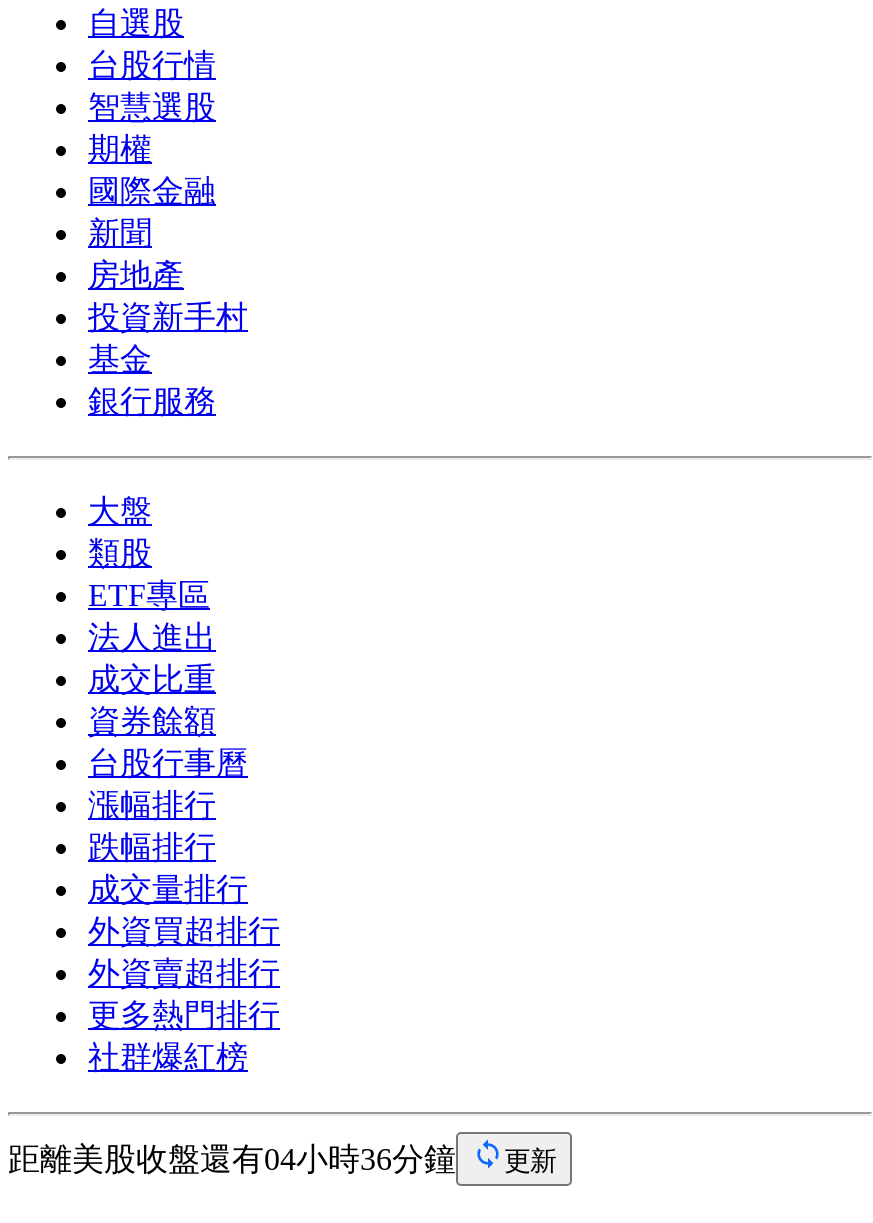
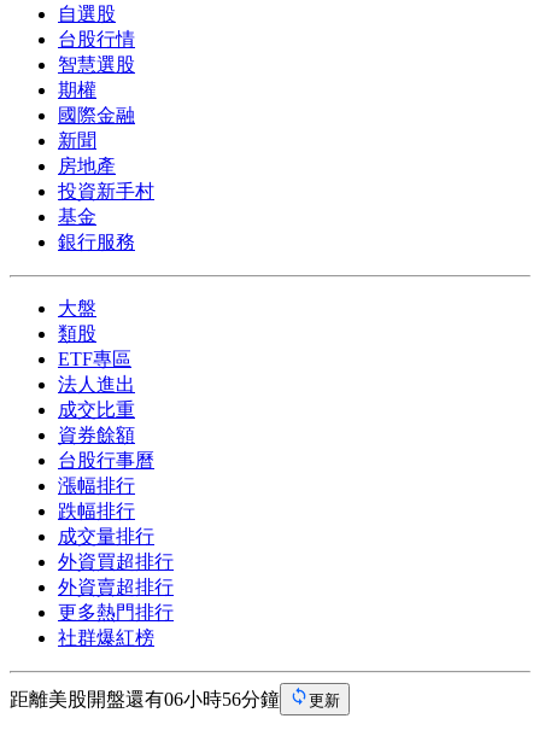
- 距離美股收盤還有04小時36分鐘
+ 距離美股開盤還有06小時56分鐘
